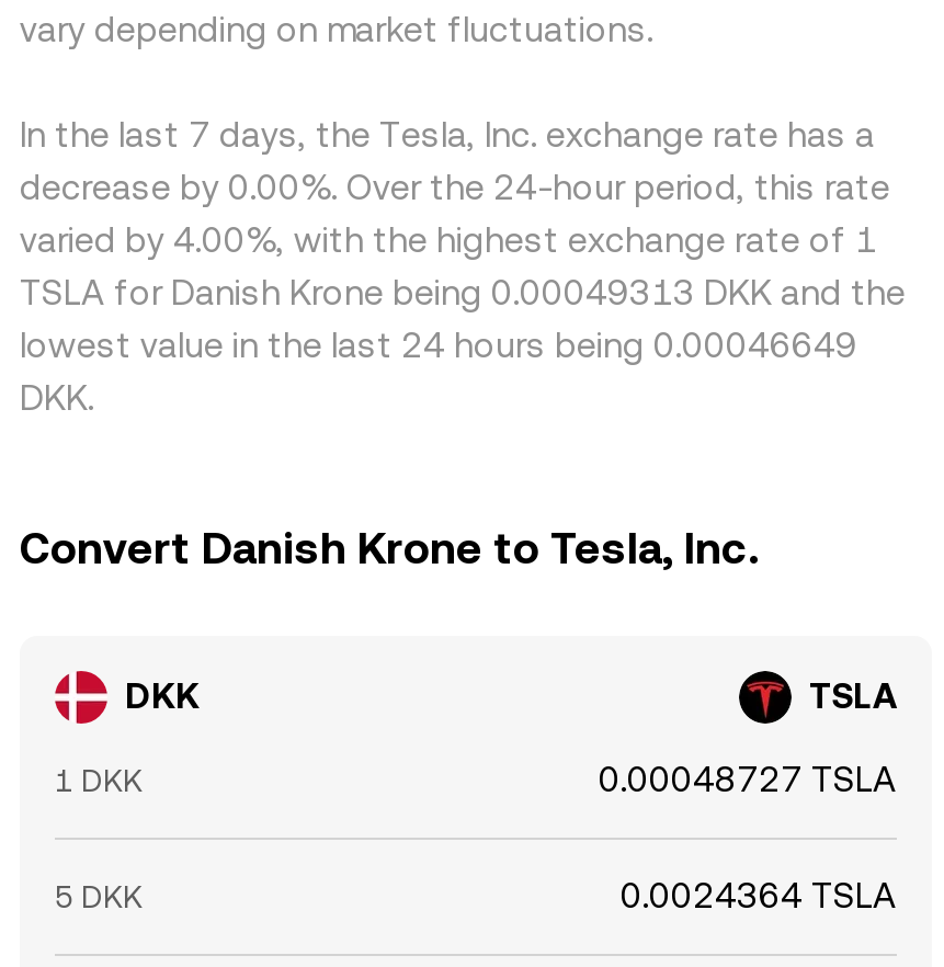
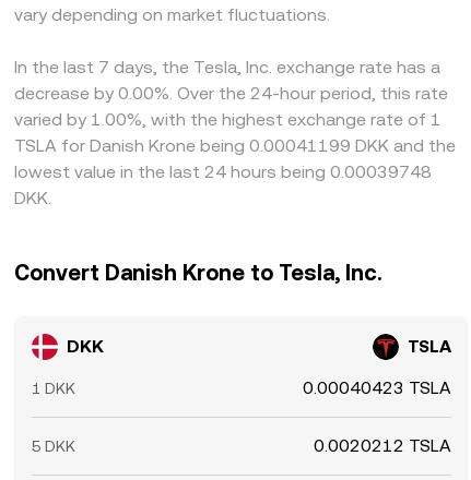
- varied by 4.00%, with the highest exchange rate of 1
+ varied by 1.00%, with the highest exchange rate of 1

- TSLA for Danish Krone being 0.00049313 DKK and the
+ TSLA for Danish Krone being 0.00041199 DKK and the

- lowest value in the last 24 hours being 0.00046649
+ lowest value in the last 24 hours being 0.00039748

- 0.00048727 TSLA
+ 0.00040423 TSLA

- 0.0024364 TSLA
+ 0.0020212 TSLA
